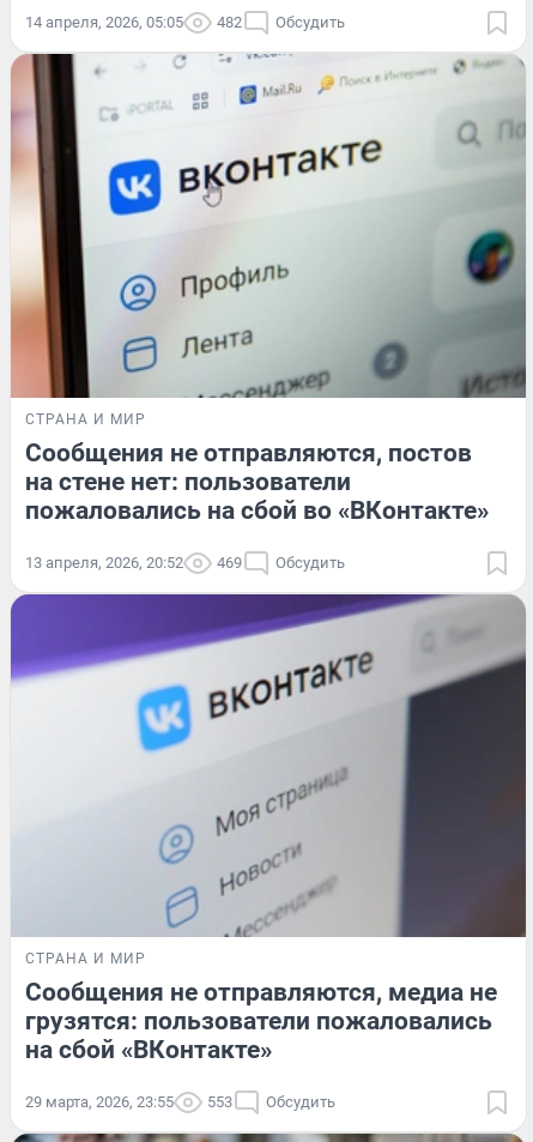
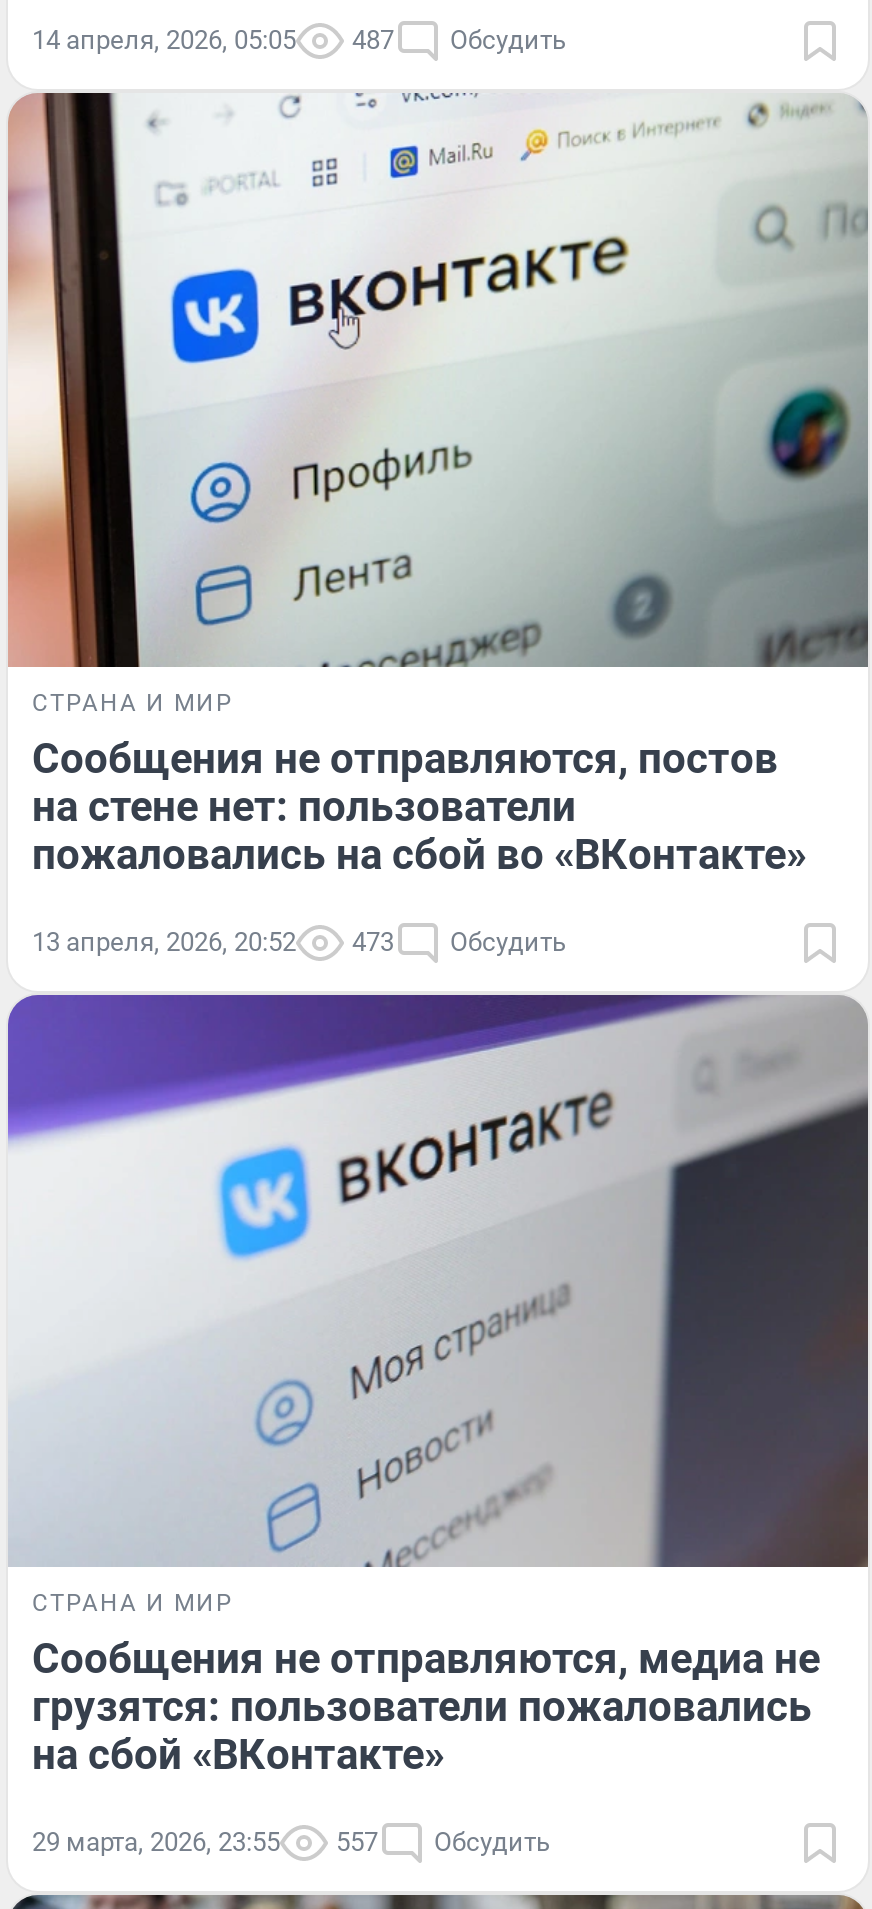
- 14 апреля, 2026, 05:05 482 Обсудить
+ 14 апреля, 2026, 05:05 487 Обсудить

- 13 апреля, 2026, 20:52 469 Обсудить
+ 13 апреля, 2026, 20:52 473 Обсудить

- 29 марта, 2026, 23:55 553 Обсудить
+ 29 марта, 2026, 23:55 557 Обсудить
